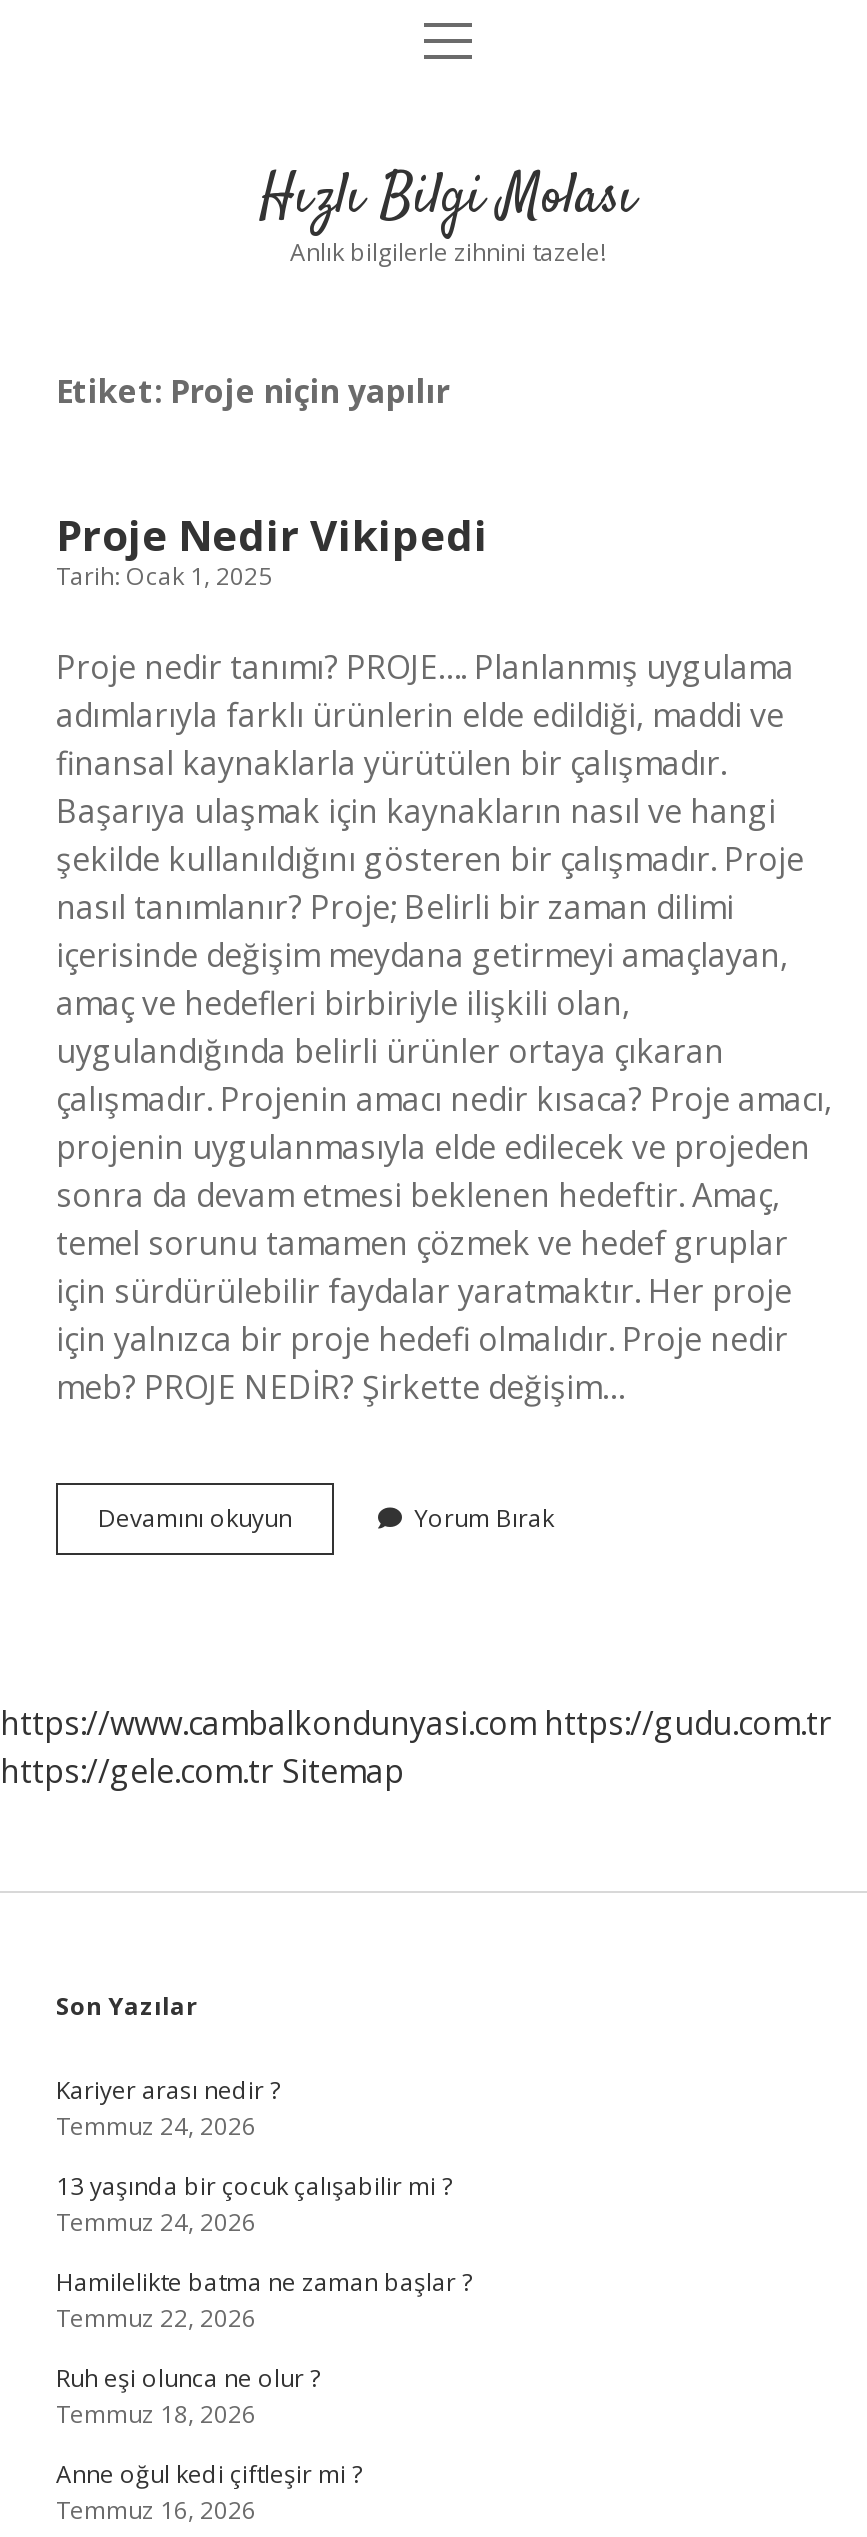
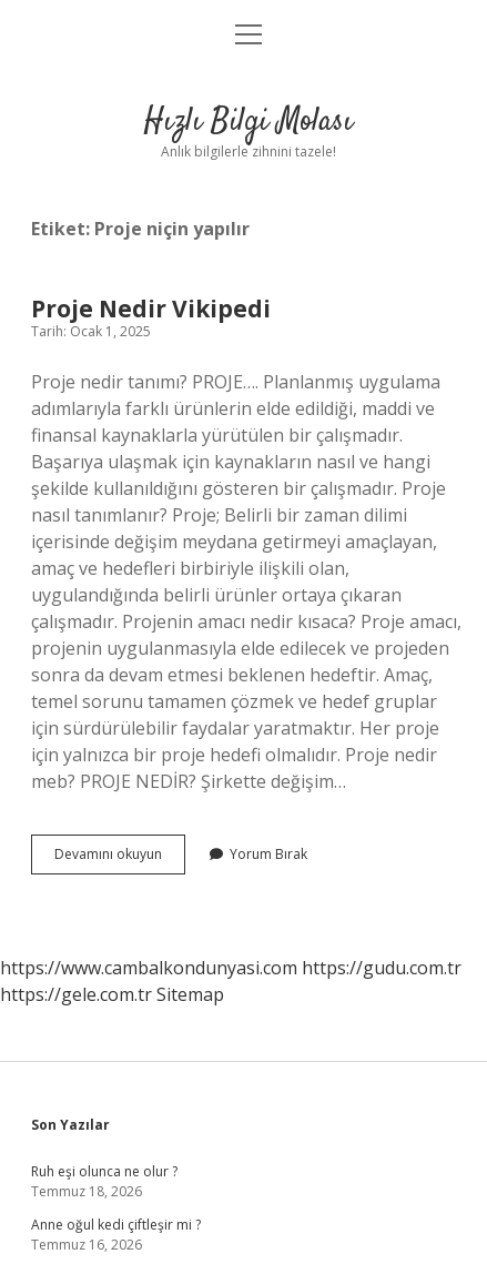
- Kariyer arası nedir ?
- Temmuz 24, 2026
- 13 yaşında bir çocuk çalışabilir mi ?
- Temmuz 24, 2026
- Hamilelikte batma ne zaman başlar ?
- Temmuz 22, 2026
